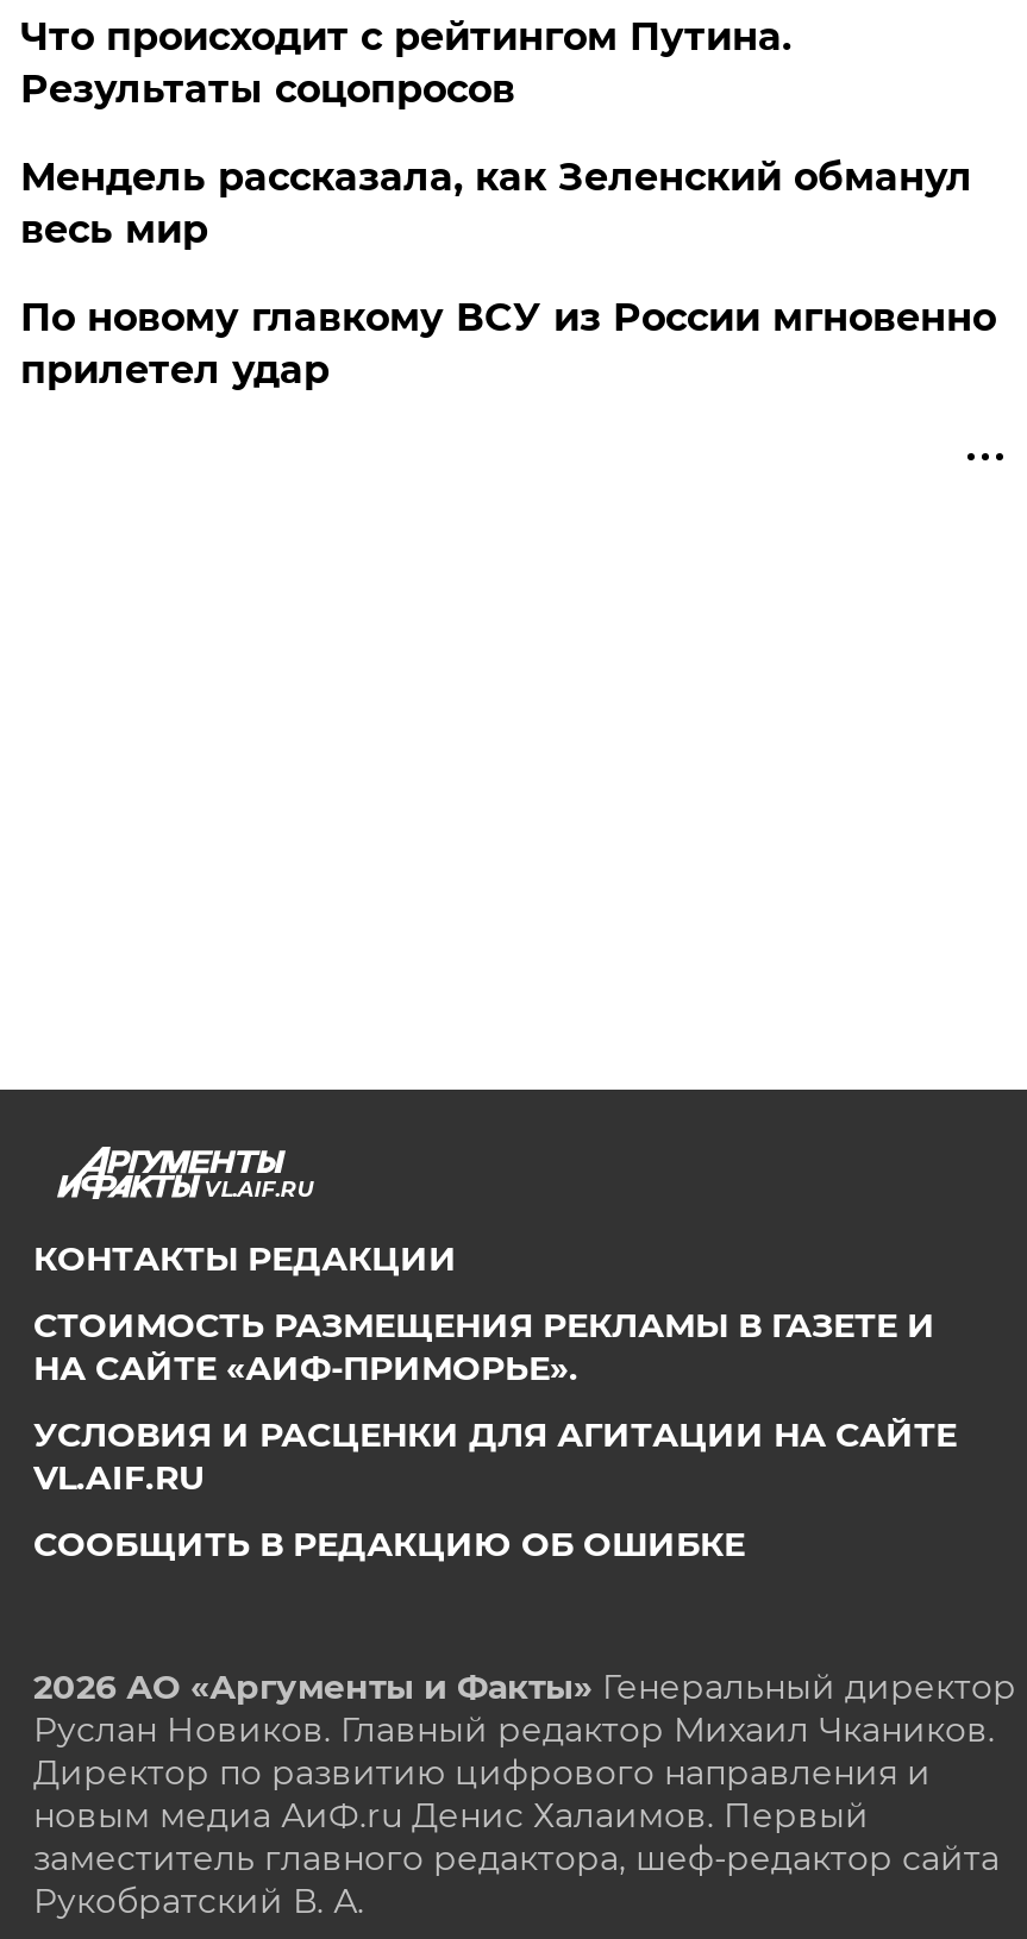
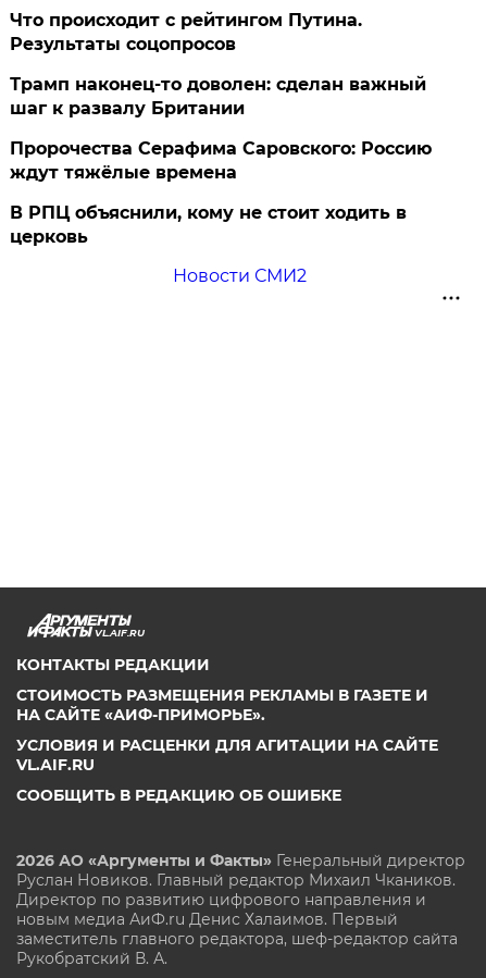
- Мендель рассказала, как Зеленский обманул
- весь мир
- По новому главкому ВСУ из России мгновенно
- прилетел удар
+ Трамп наконец-то доволен: сделан важный
+ шаг к развалу Британии
+ Пророчества Серафима Саровского: Россию
+ ждут тяжёлые времена
+ В РПЦ объяснили, кому не стоит ходить в
+ церковь
+ Новости СМИ2
